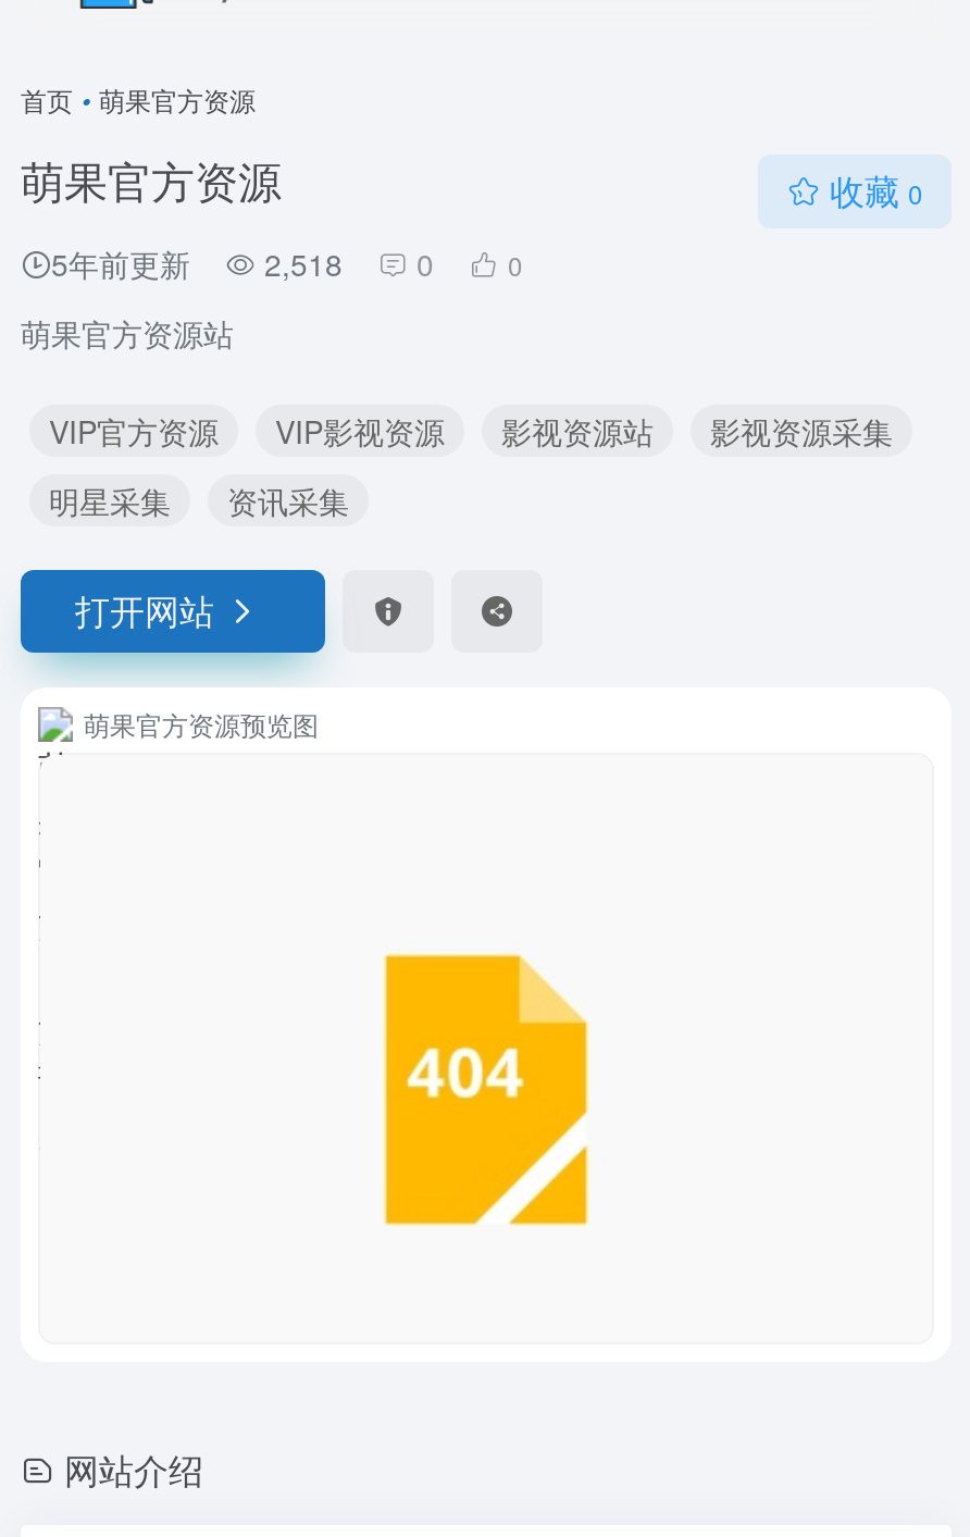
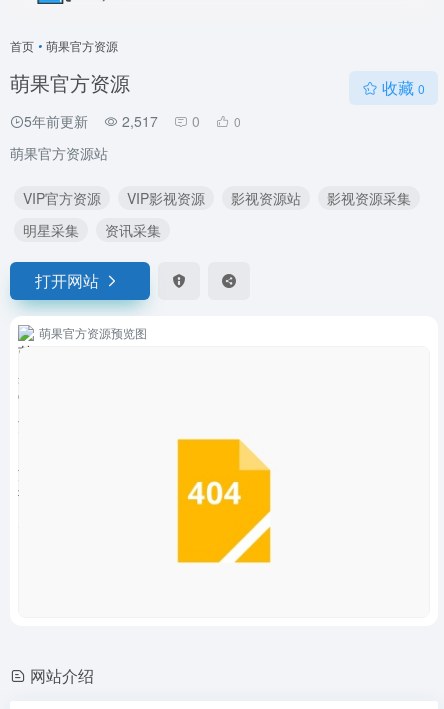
- 5年前更新 2,518 0 0
+ 5年前更新 2,517 0 0
